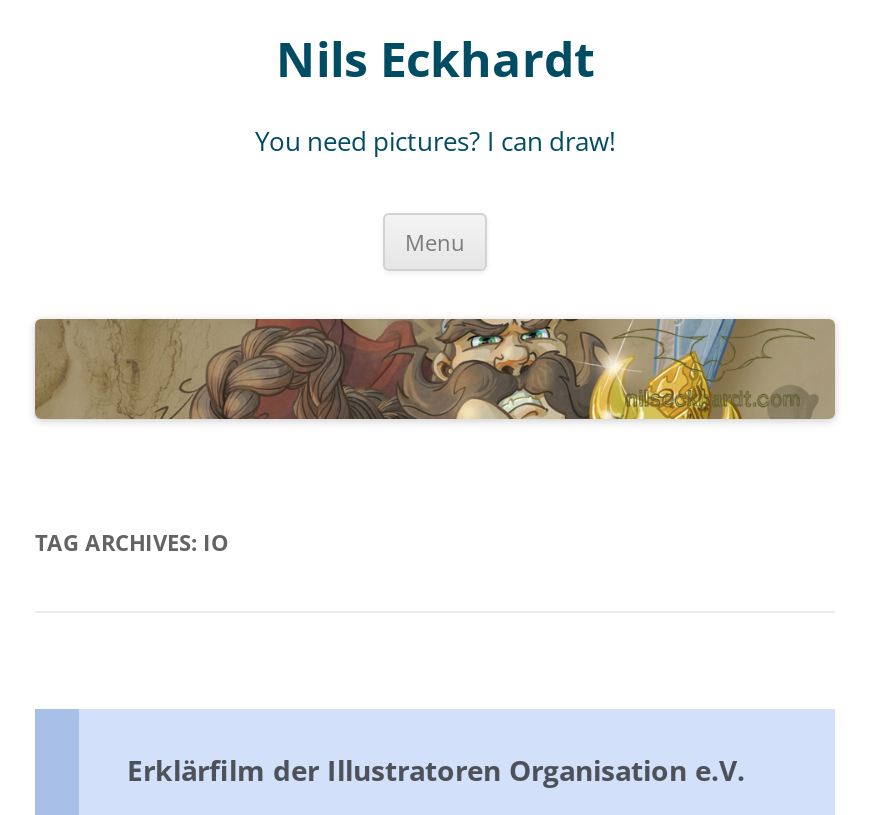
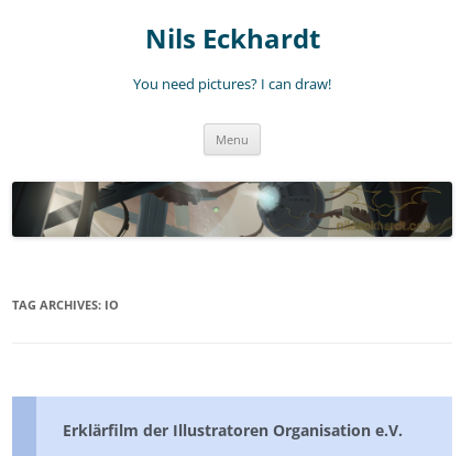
- [image]
+ [image]
